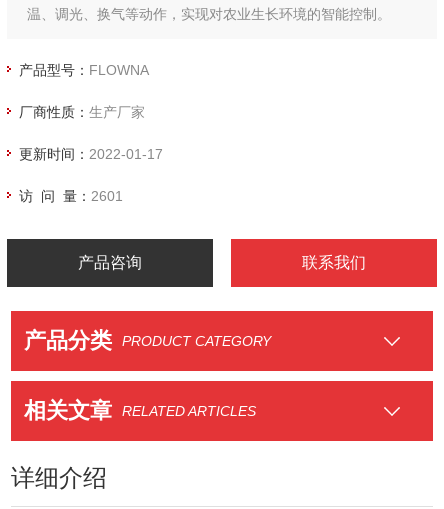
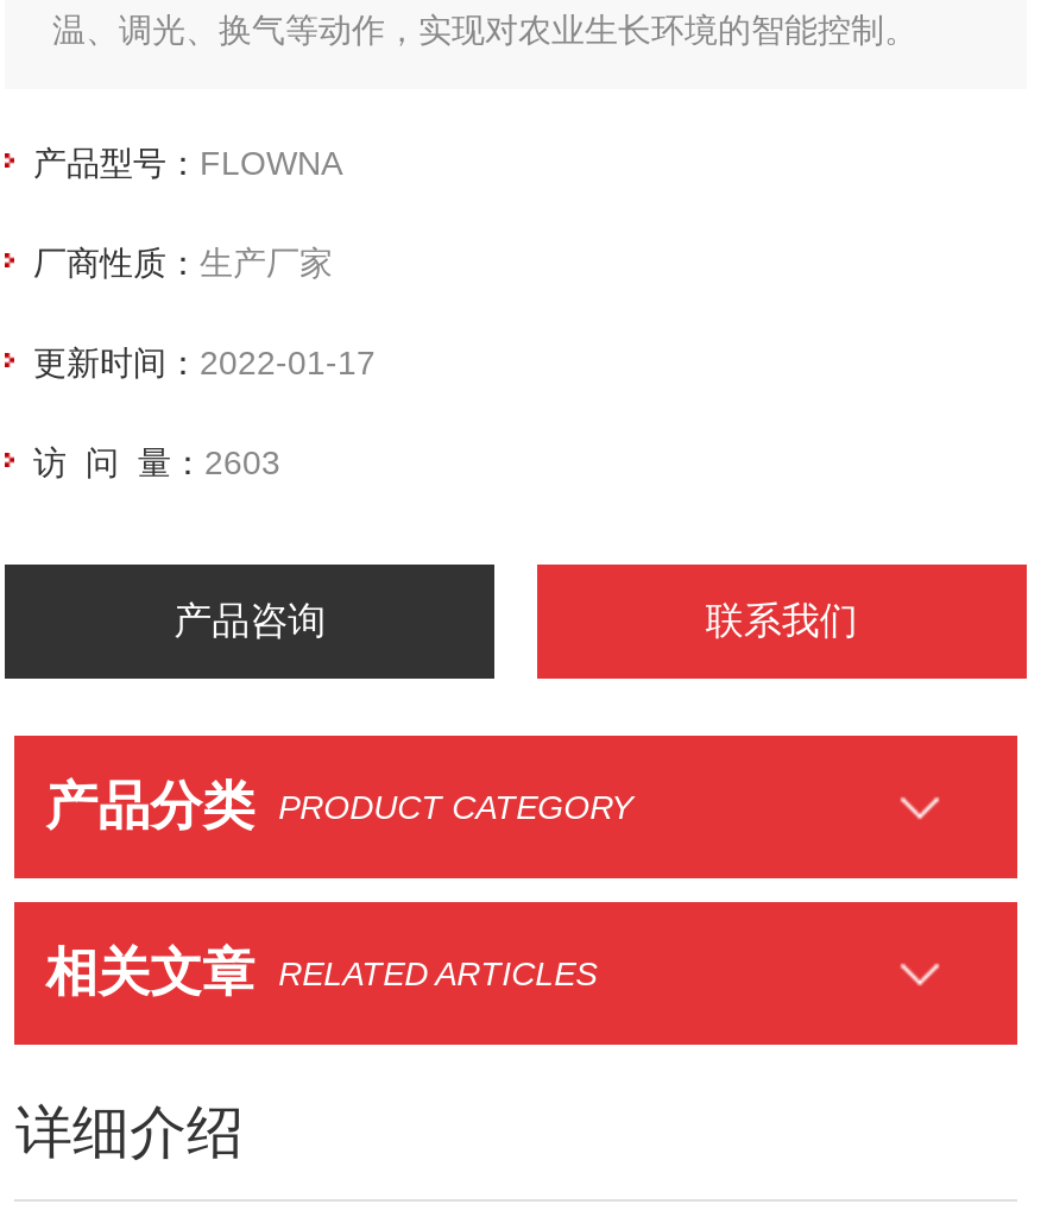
- 访 问 量：2601
+ 访 问 量：2603
